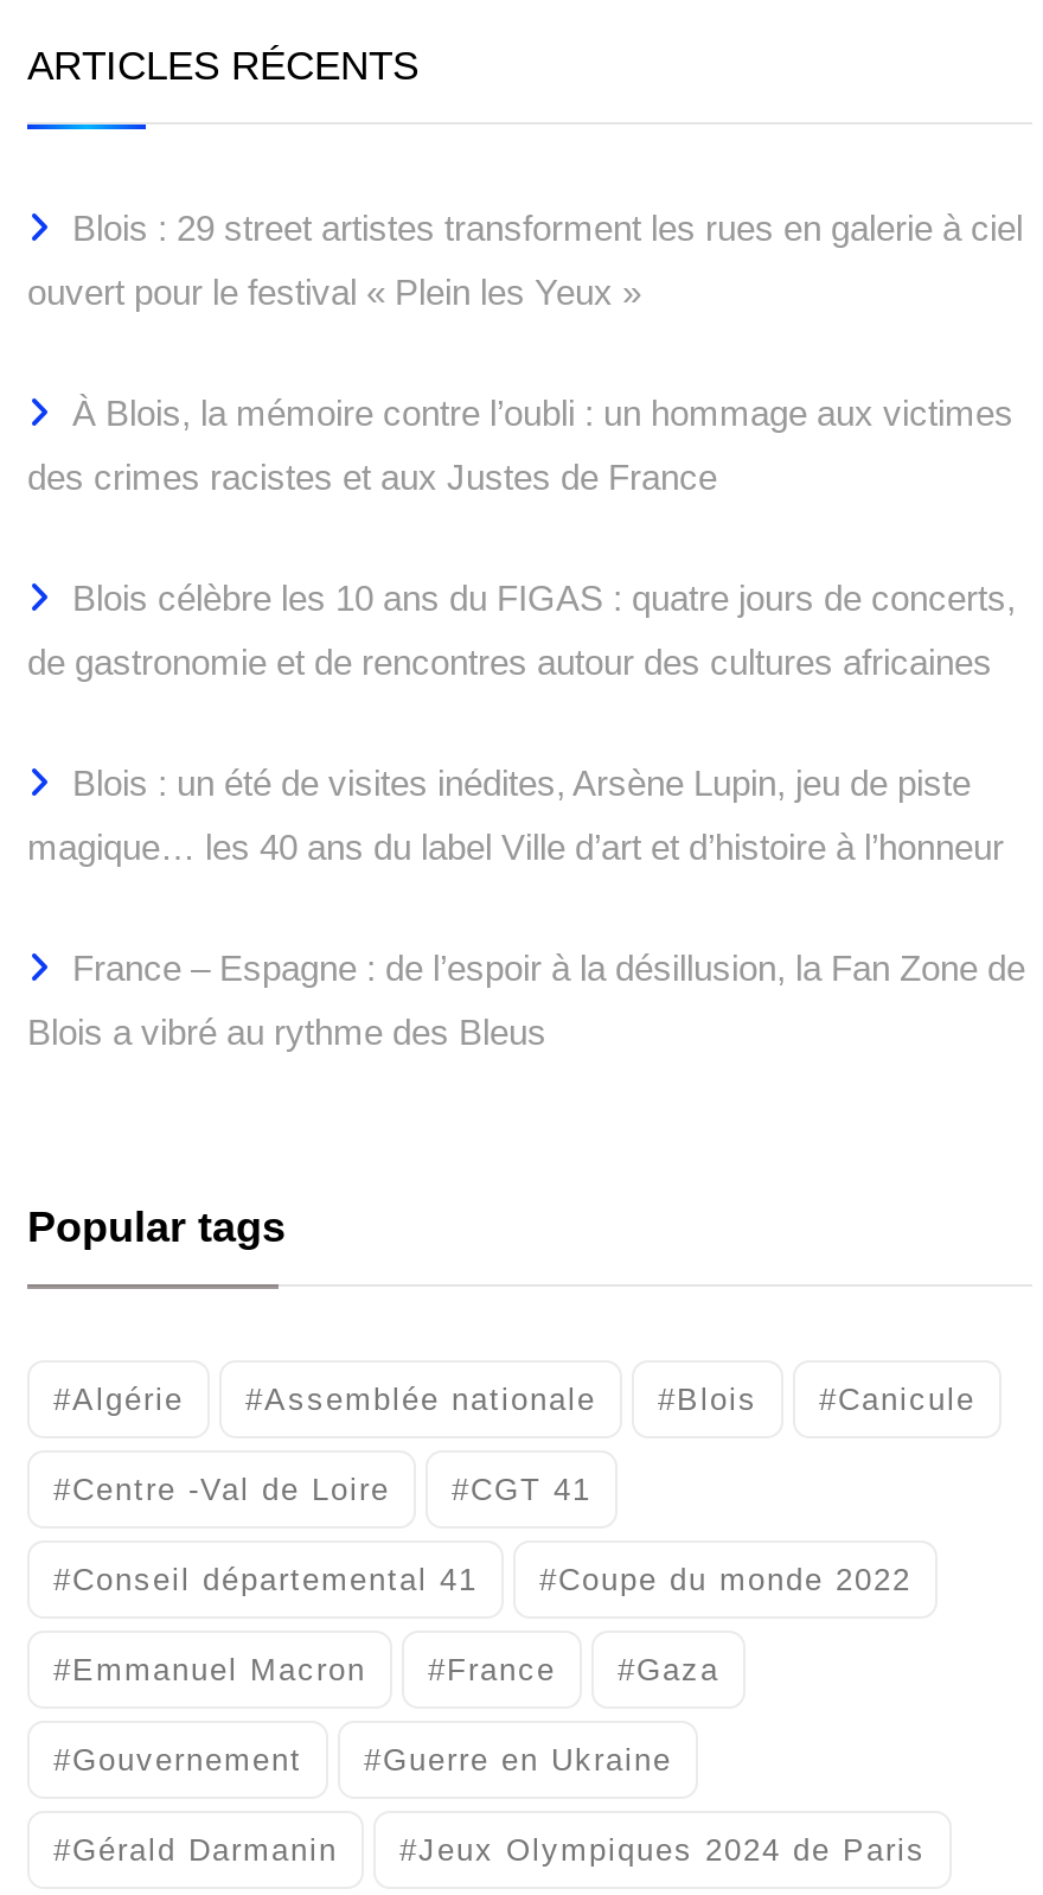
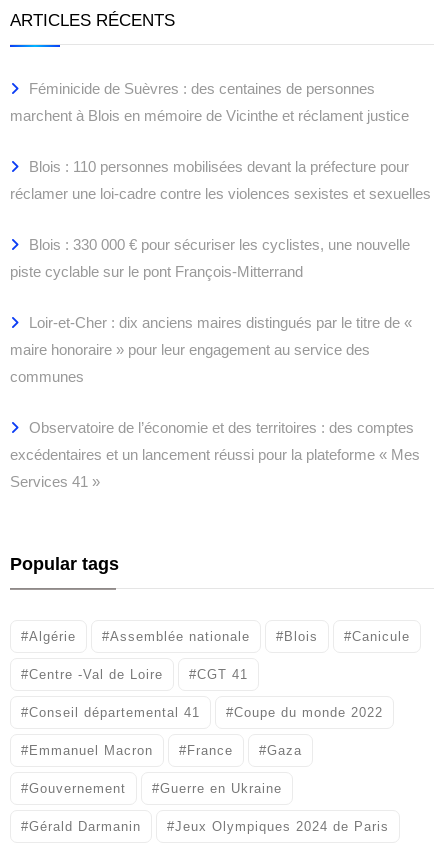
- Blois : 29 street artistes transforment les rues en galerie à ciel
- ouvert pour le festival « Plein les Yeux »
- À Blois, la mémoire contre l’oubli : un hommage aux victimes
- des crimes racistes et aux Justes de France
- Blois célèbre les 10 ans du FIGAS : quatre jours de concerts,
- de gastronomie et de rencontres autour des cultures africaines
- Blois : un été de visites inédites, Arsène Lupin, jeu de piste
- magique… les 40 ans du label Ville d’art et d’histoire à l’honneur
- France – Espagne : de l’espoir à la désillusion, la Fan Zone de
- Blois a vibré au rythme des Bleus
+ Féminicide de Suèvres : des centaines de personnes
+ marchent à Blois en mémoire de Vicinthe et réclament justice
+ Blois : 110 personnes mobilisées devant la préfecture pour
+ réclamer une loi-cadre contre les violences sexistes et sexuelles
+ Blois : 330 000 € pour sécuriser les cyclistes, une nouvelle
+ piste cyclable sur le pont François-Mitterrand
+ Loir-et-Cher : dix anciens maires distingués par le titre de «
+ maire honoraire » pour leur engagement au service des
+ communes
+ Observatoire de l’économie et des territoires : des comptes
+ excédentaires et un lancement réussi pour la plateforme « Mes
+ Services 41 »
